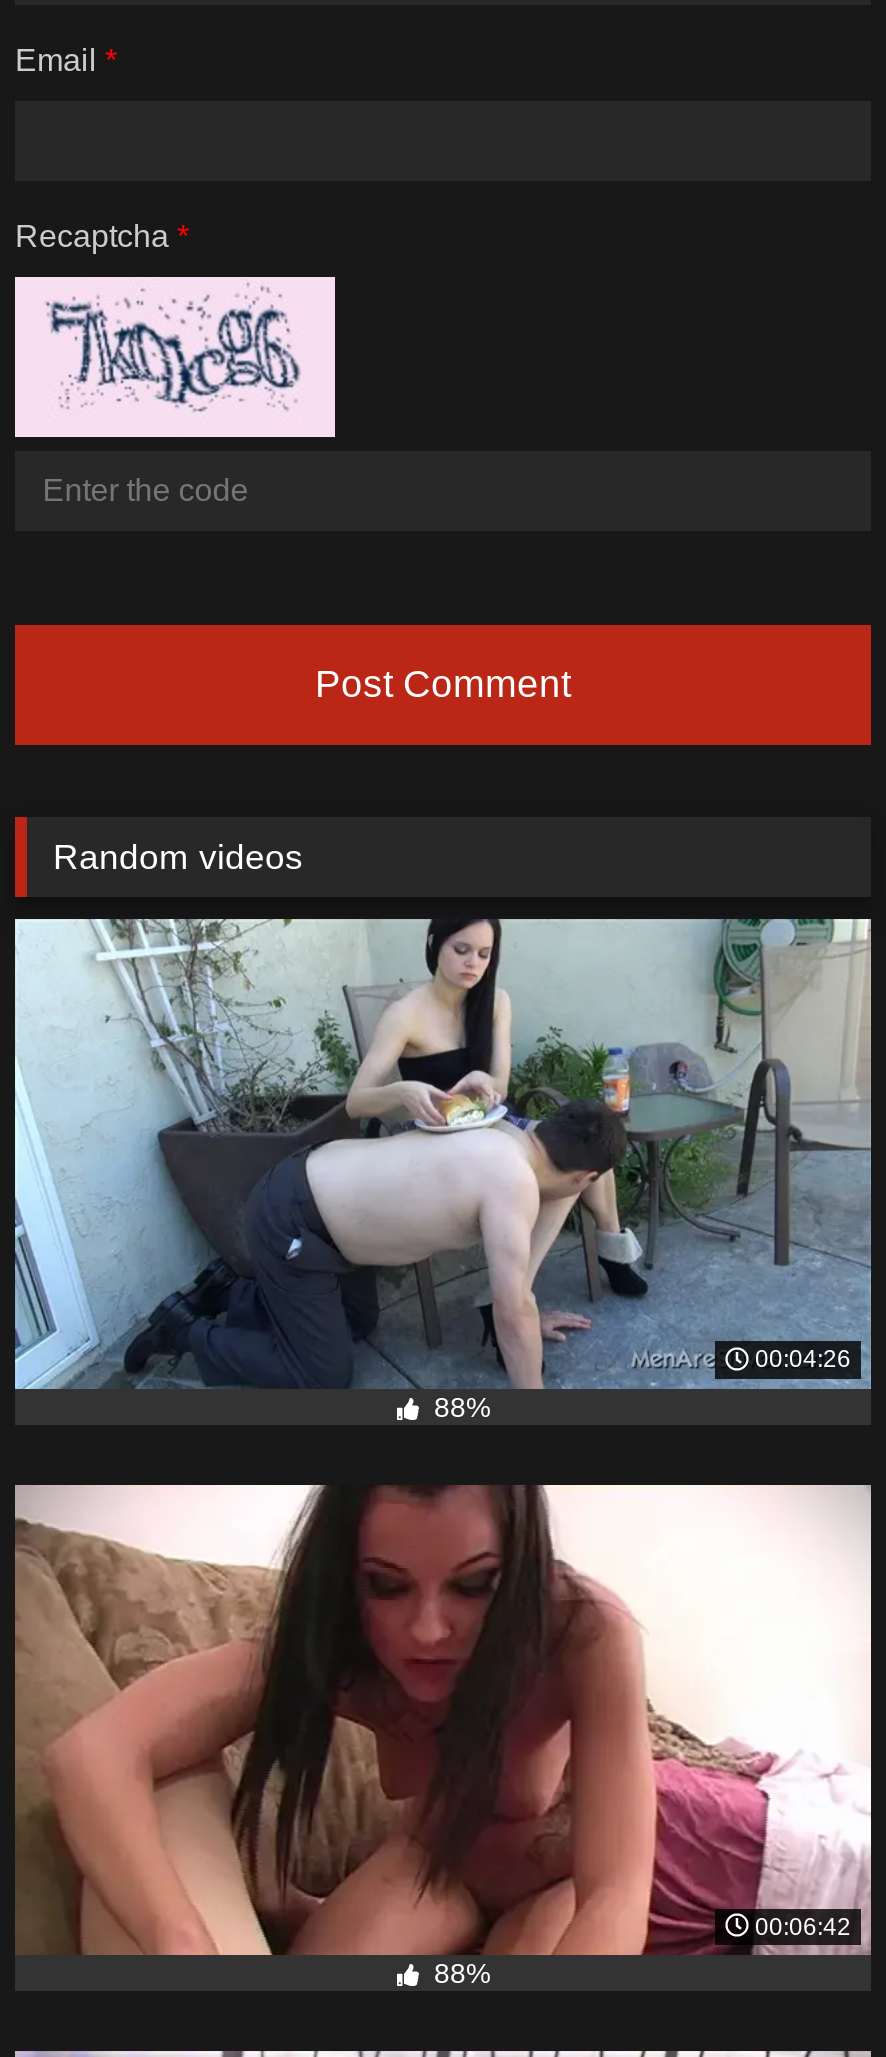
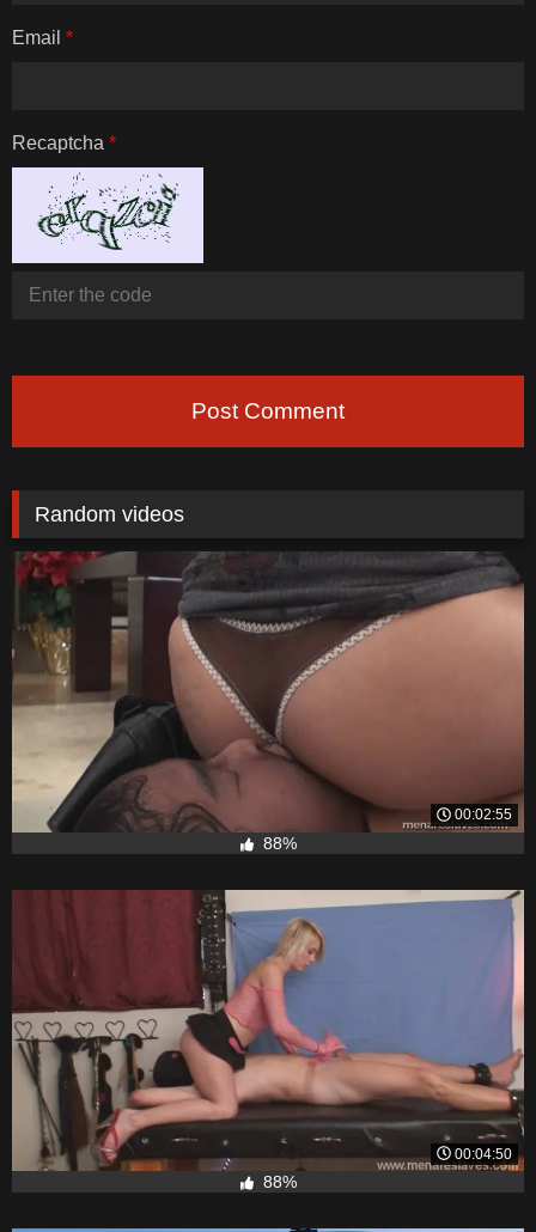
- [image]
+ [image]

- [image]
- 00:04:26
+ [image]
+ 00:02:55

- [image]
- 00:06:42
+ [image]
+ 00:04:50
